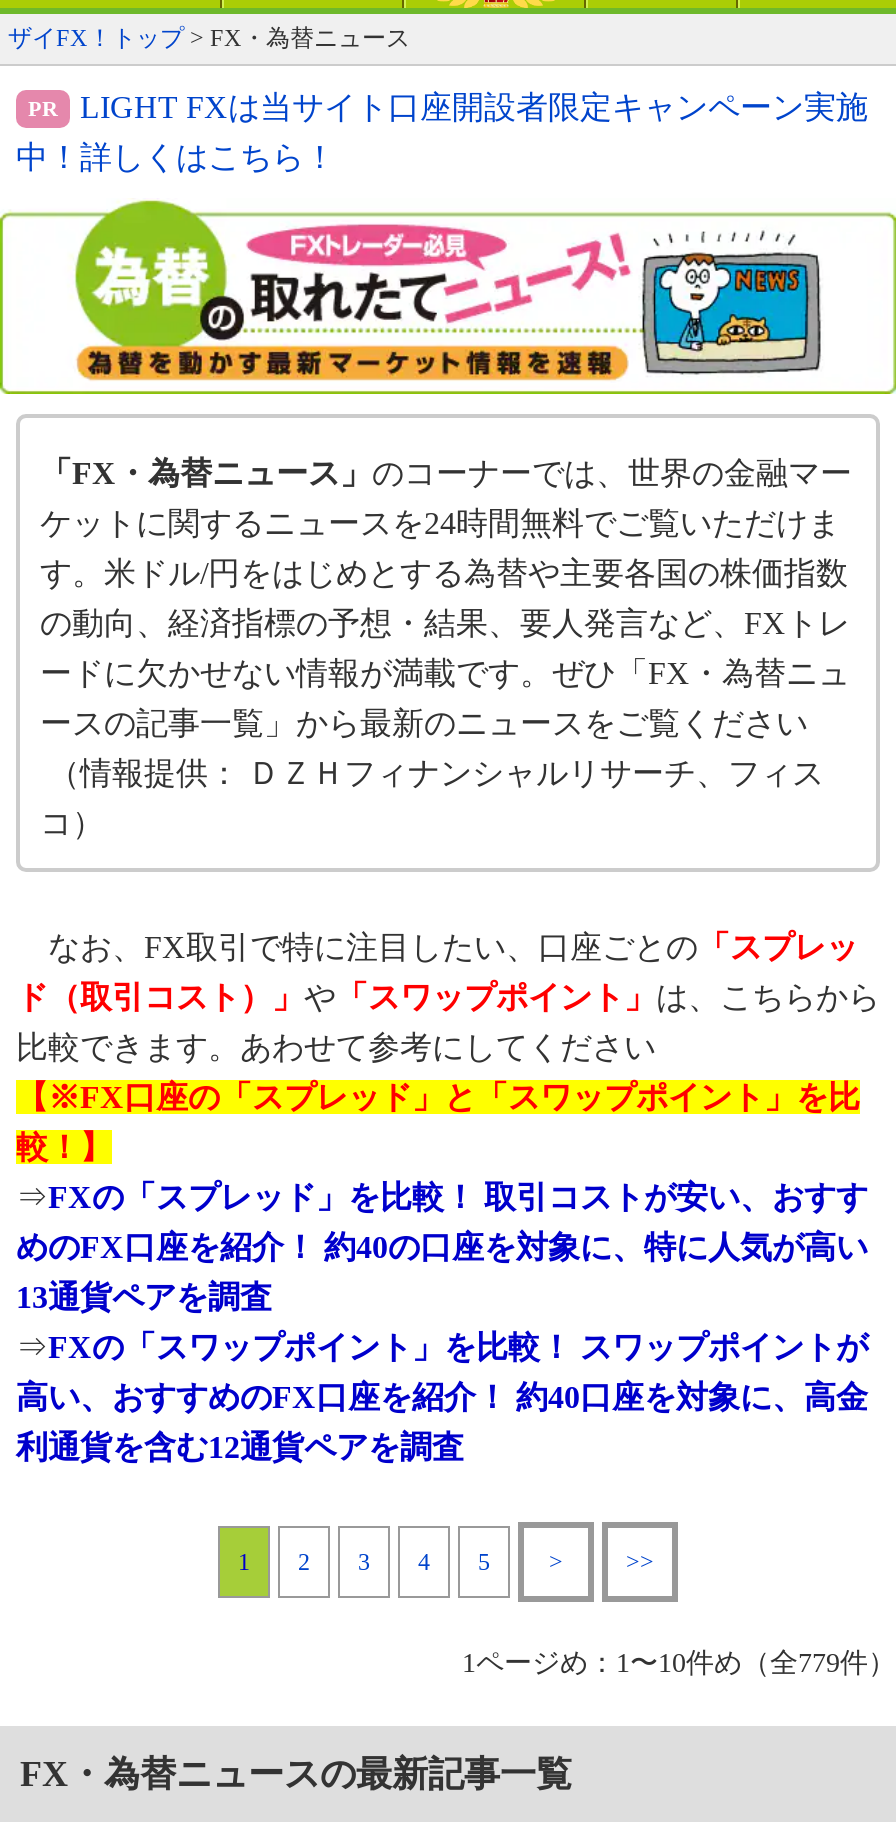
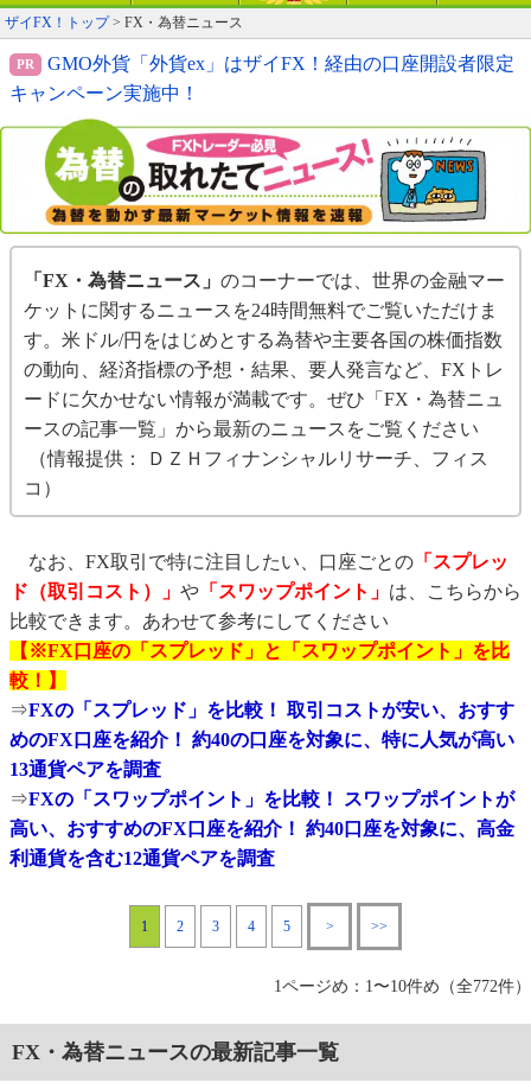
- LIGHT FXは当サイト口座開設者限定キャンペーン実施
+ GMO外貨「外貨ex」はザイFX！経由の口座開設者限定

- 中！詳しくはこちら！
+ キャンペーン実施中！

- 1ページめ：1〜10件め（全779件）
+ 1ページめ：1〜10件め（全772件）
